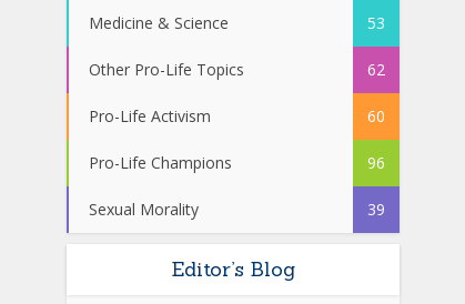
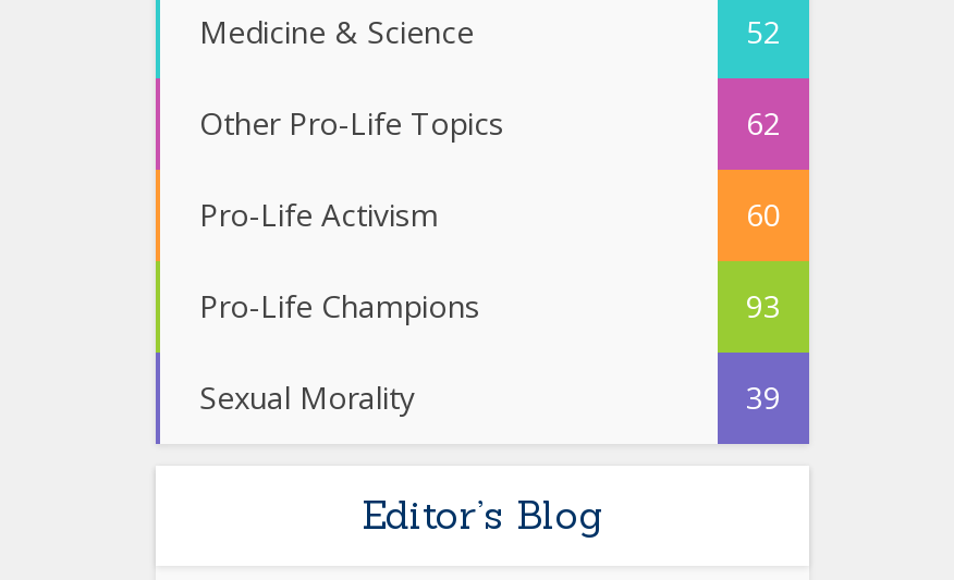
- 53
+ 52

- 96
+ 93
